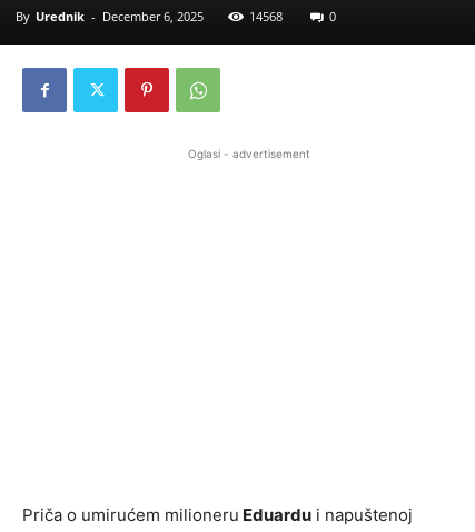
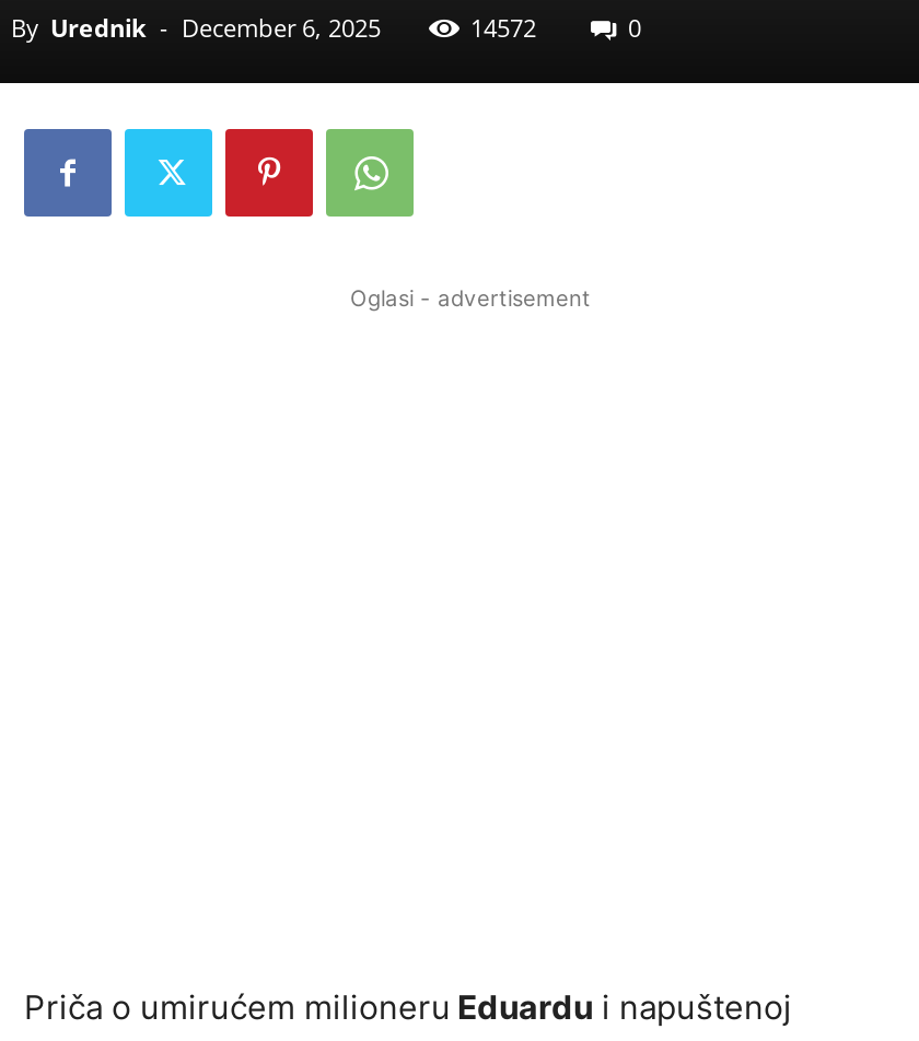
- 14568
+ 14572
